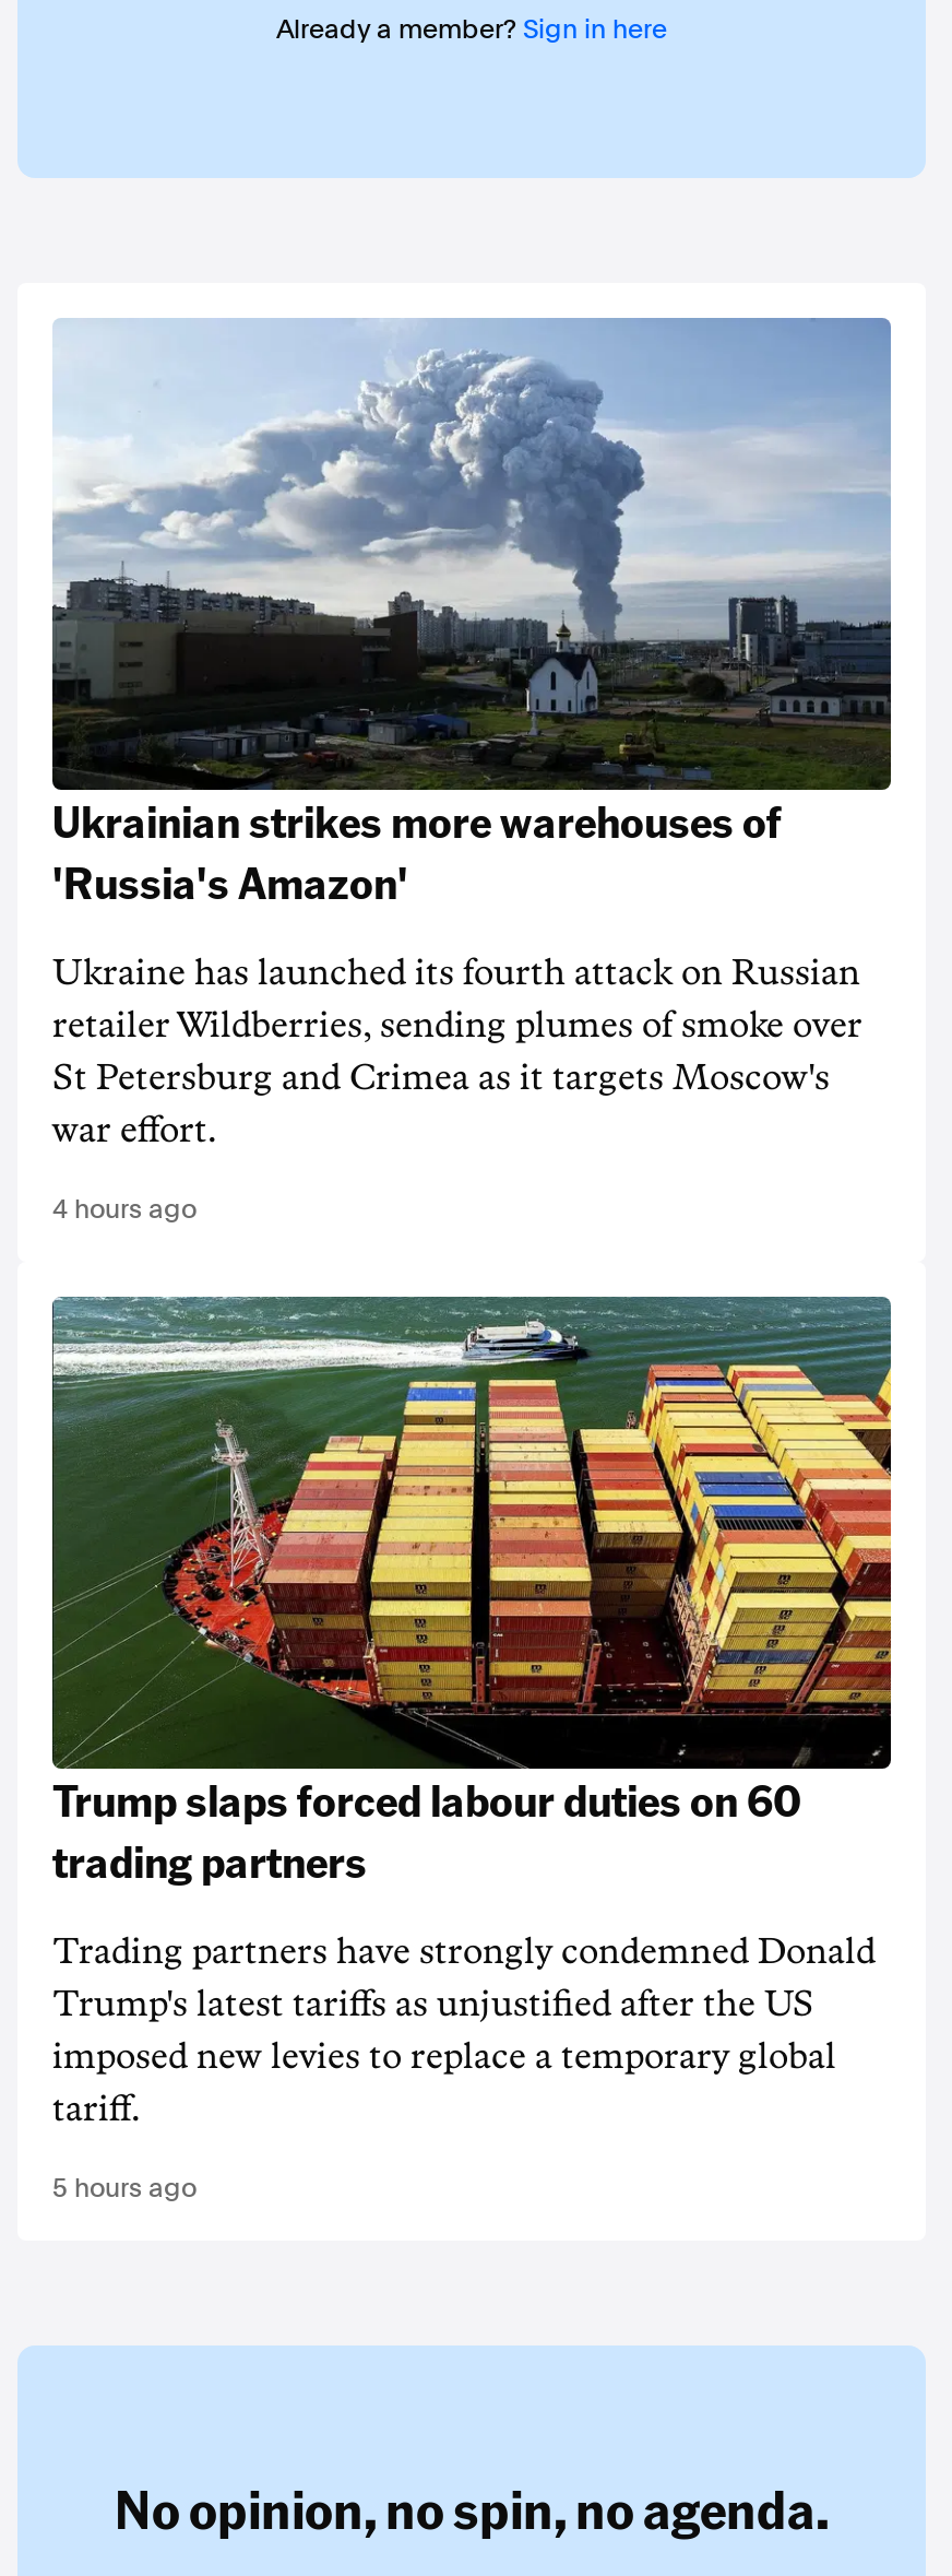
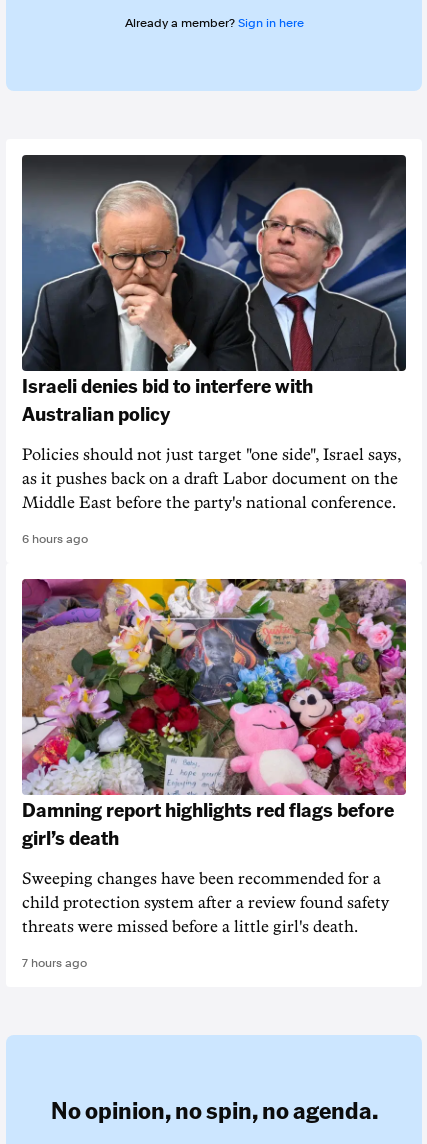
- [image]
- Ukrainian strikes more warehouses of
- 'Russia's Amazon'
- Ukraine has launched its fourth attack on Russian
- retailer Wildberries, sending plumes of smoke over
- St Petersburg and Crimea as it targets Moscow's
- war effort.
- 4 hours ago
+ [image]
+ Israeli denies bid to interfere with
+ Australian policy
+ Policies should not just target "one side", Israel says,
+ as it pushes back on a draft Labor document on the
+ Middle East before the party's national conference.
+ 6 hours ago

- [image]
- Trump slaps forced labour duties on 60
- trading partners
- Trading partners have strongly condemned Donald
- Trump's latest tariffs as unjustified after the US
- imposed new levies to replace a temporary global
- tariff.
- 5 hours ago
+ [image]
+ Damning report highlights red flags before
+ girl’s death
+ Sweeping changes have been recommended for a
+ child protection system after a review found safety
+ threats were missed before a little girl's death.
+ 7 hours ago
